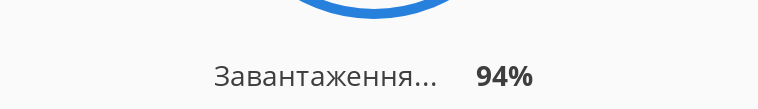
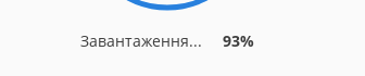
- Завантаження... 94%
+ Завантаження... 93%
